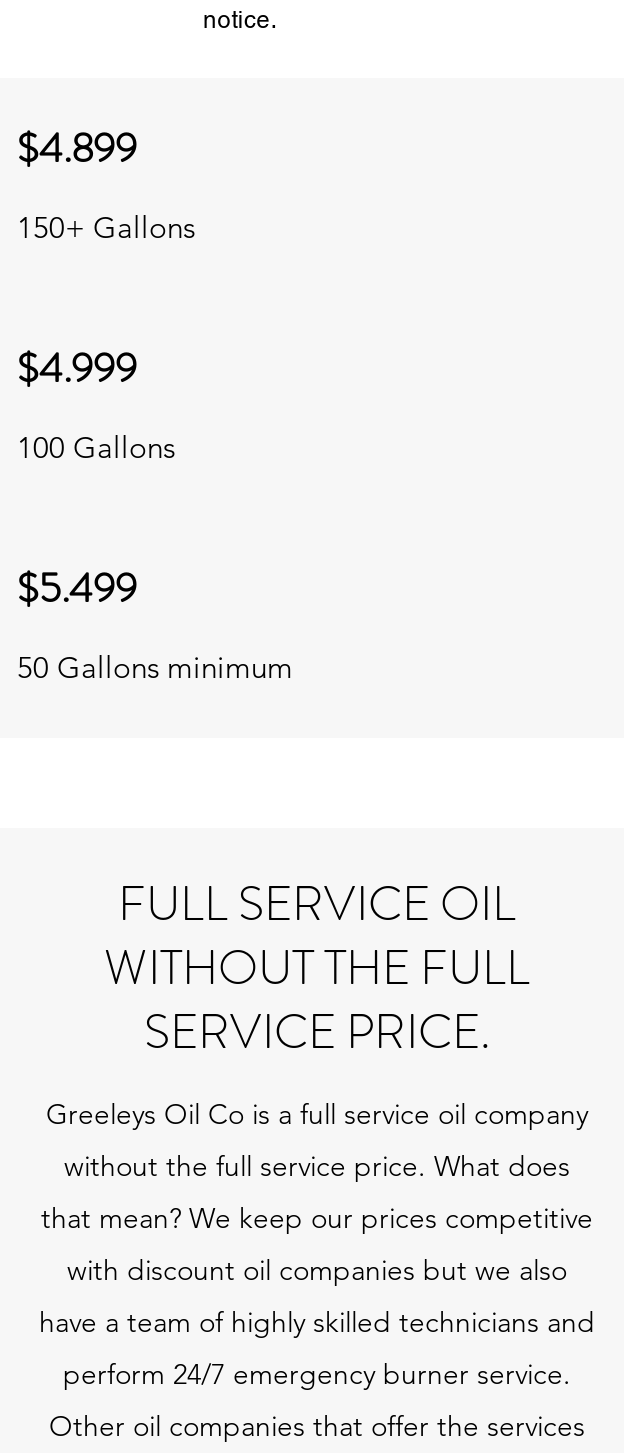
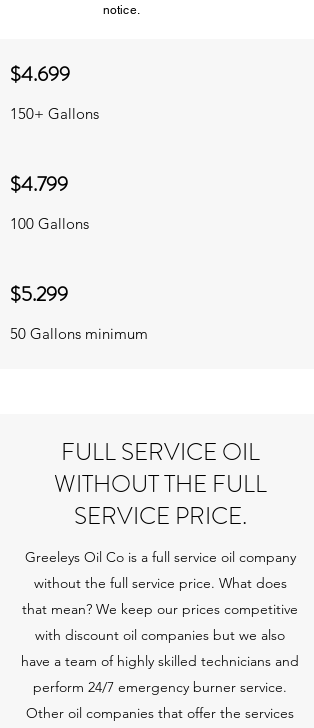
- $4.899
+ $4.699

- $4.999
+ $4.799

- $5.499
+ $5.299
